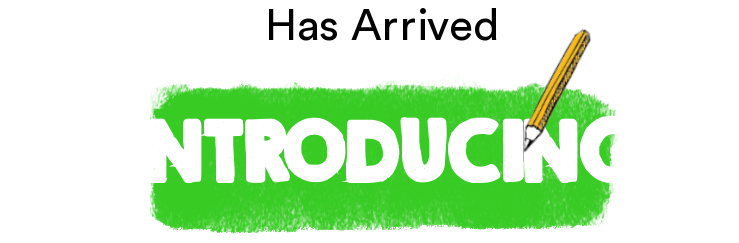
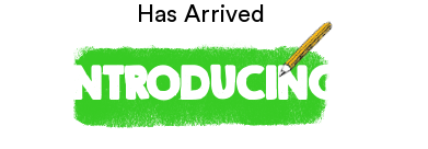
- [image]
+ [image]
